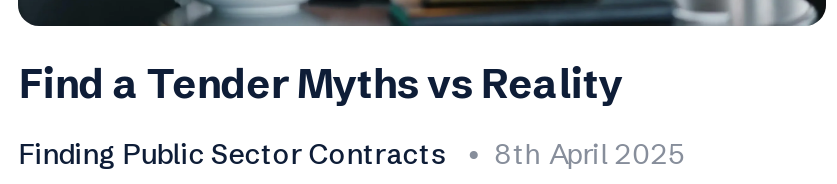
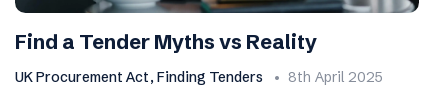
- Finding Public Sector Contracts
+ UK Procurement Act, Finding Tenders
